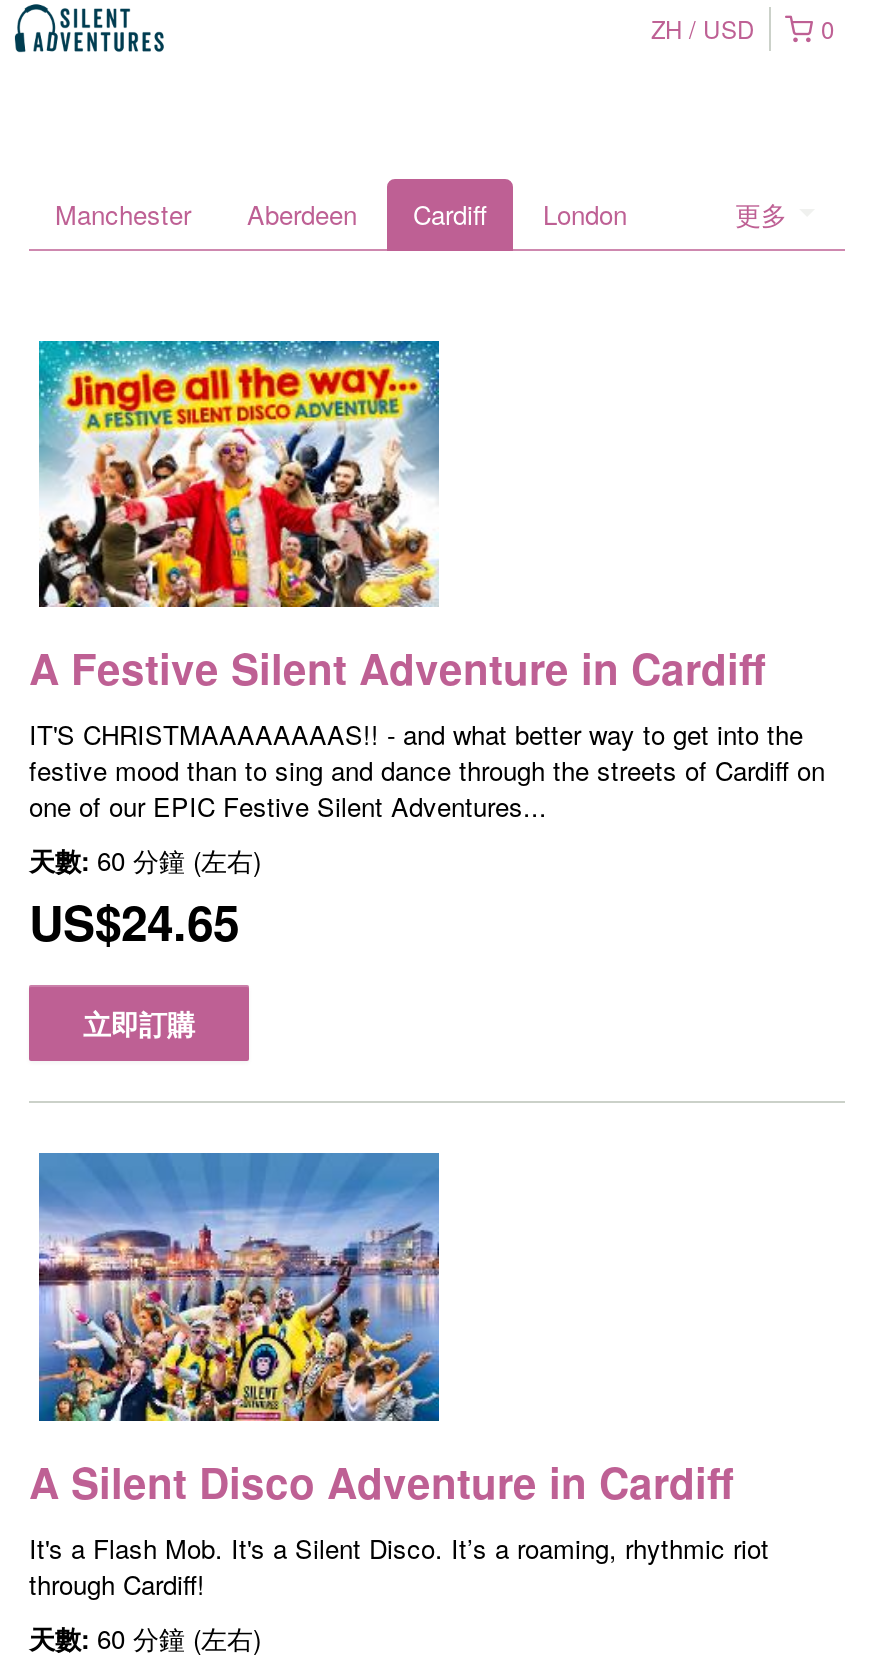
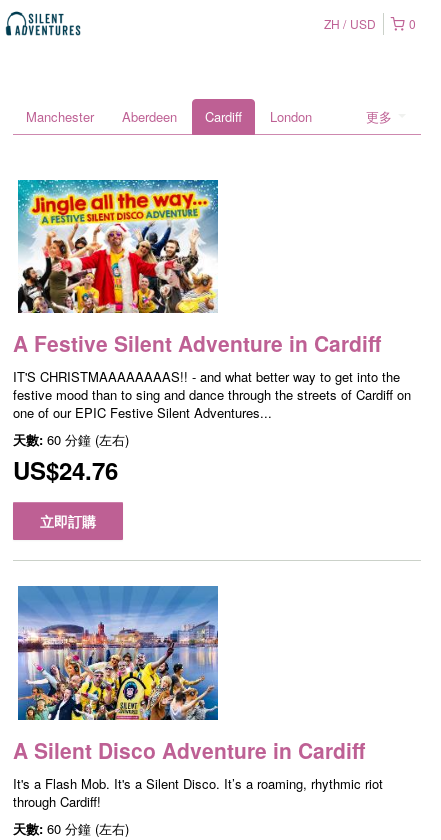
- US$24.65
+ US$24.76
